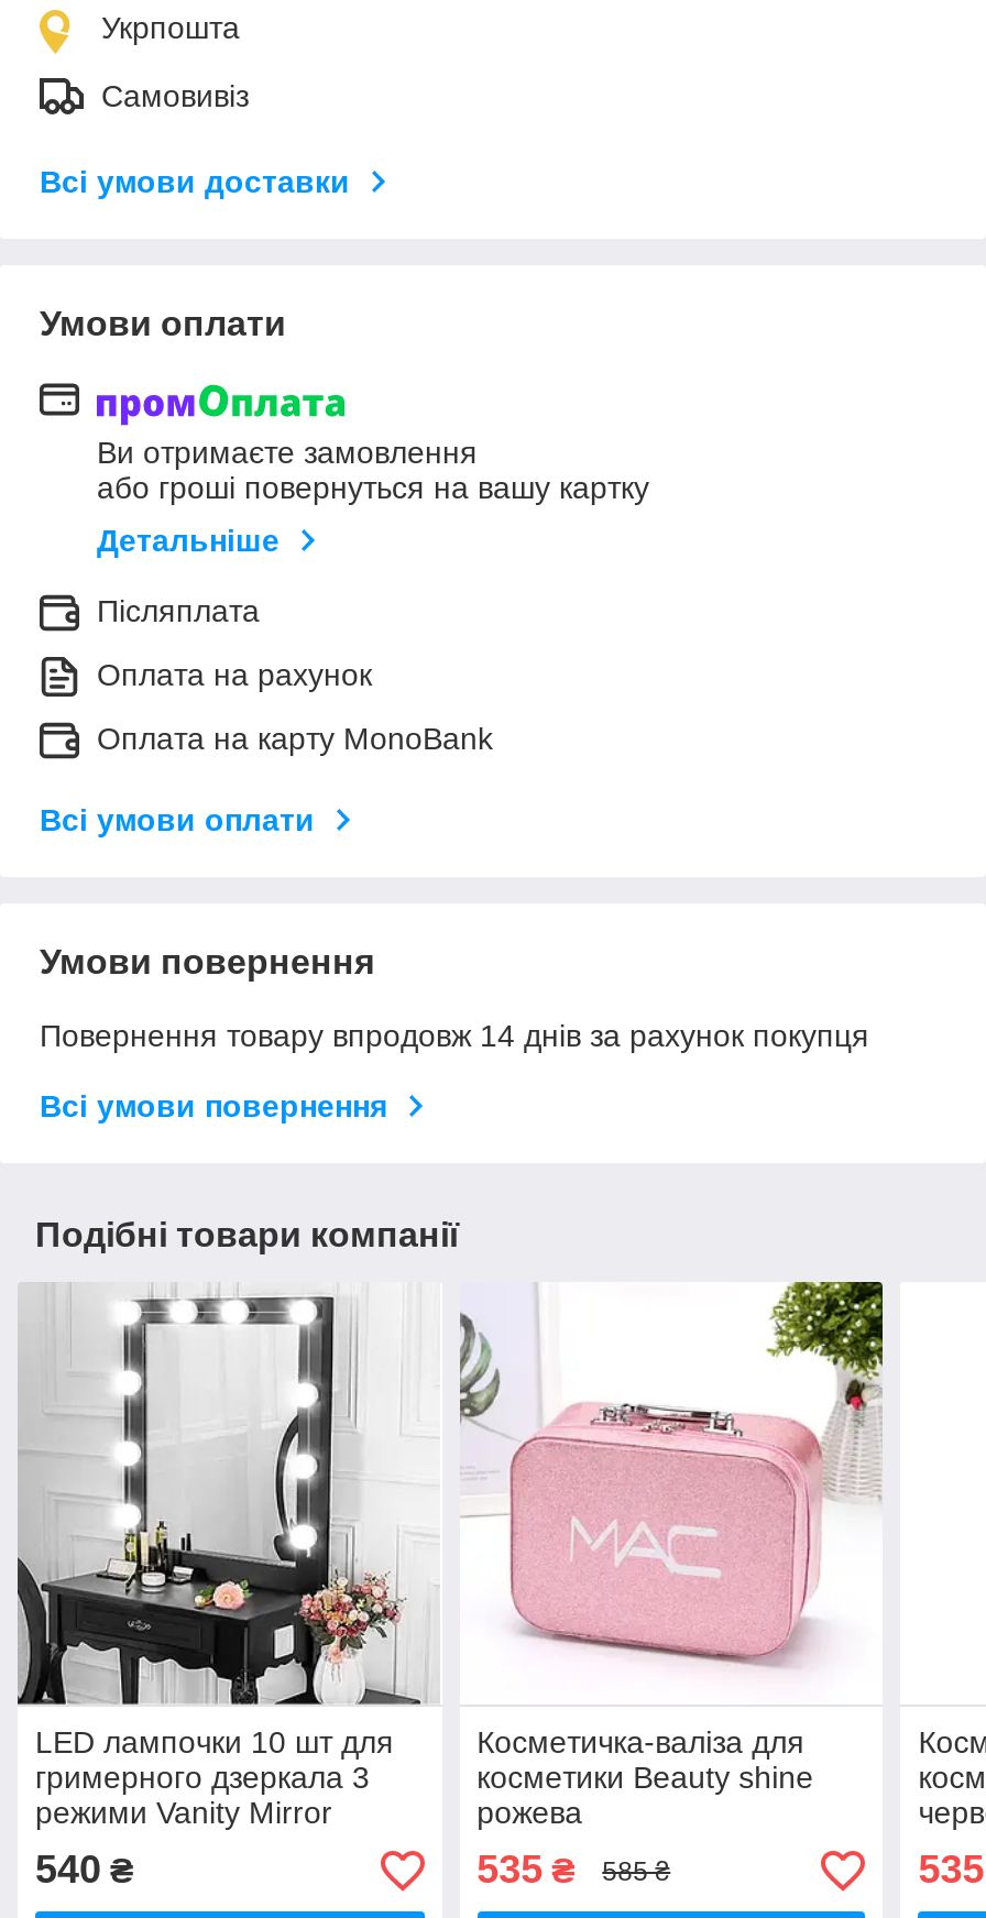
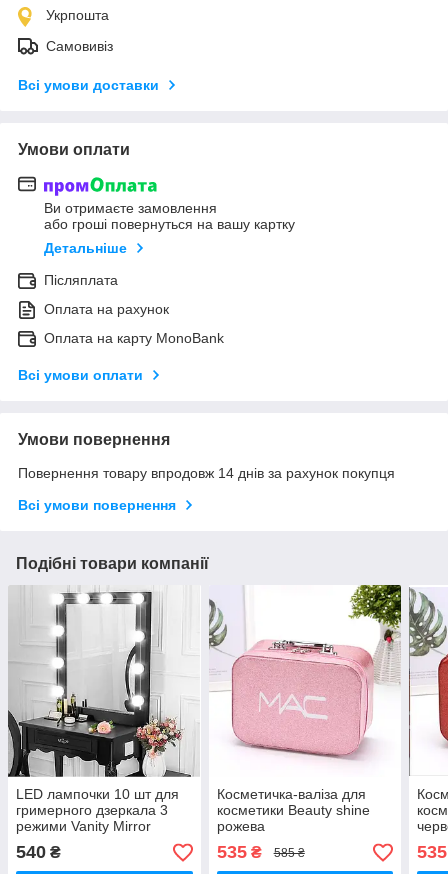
+ [image]
